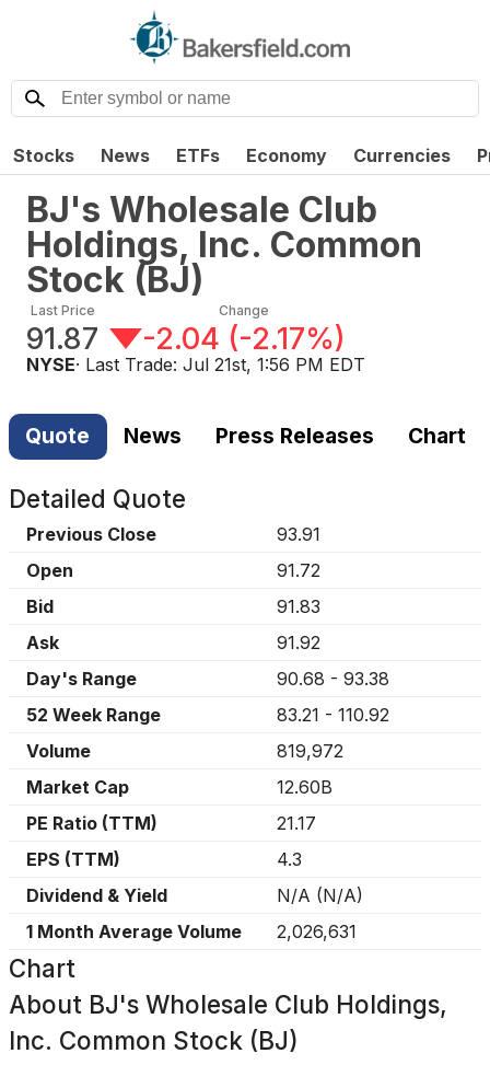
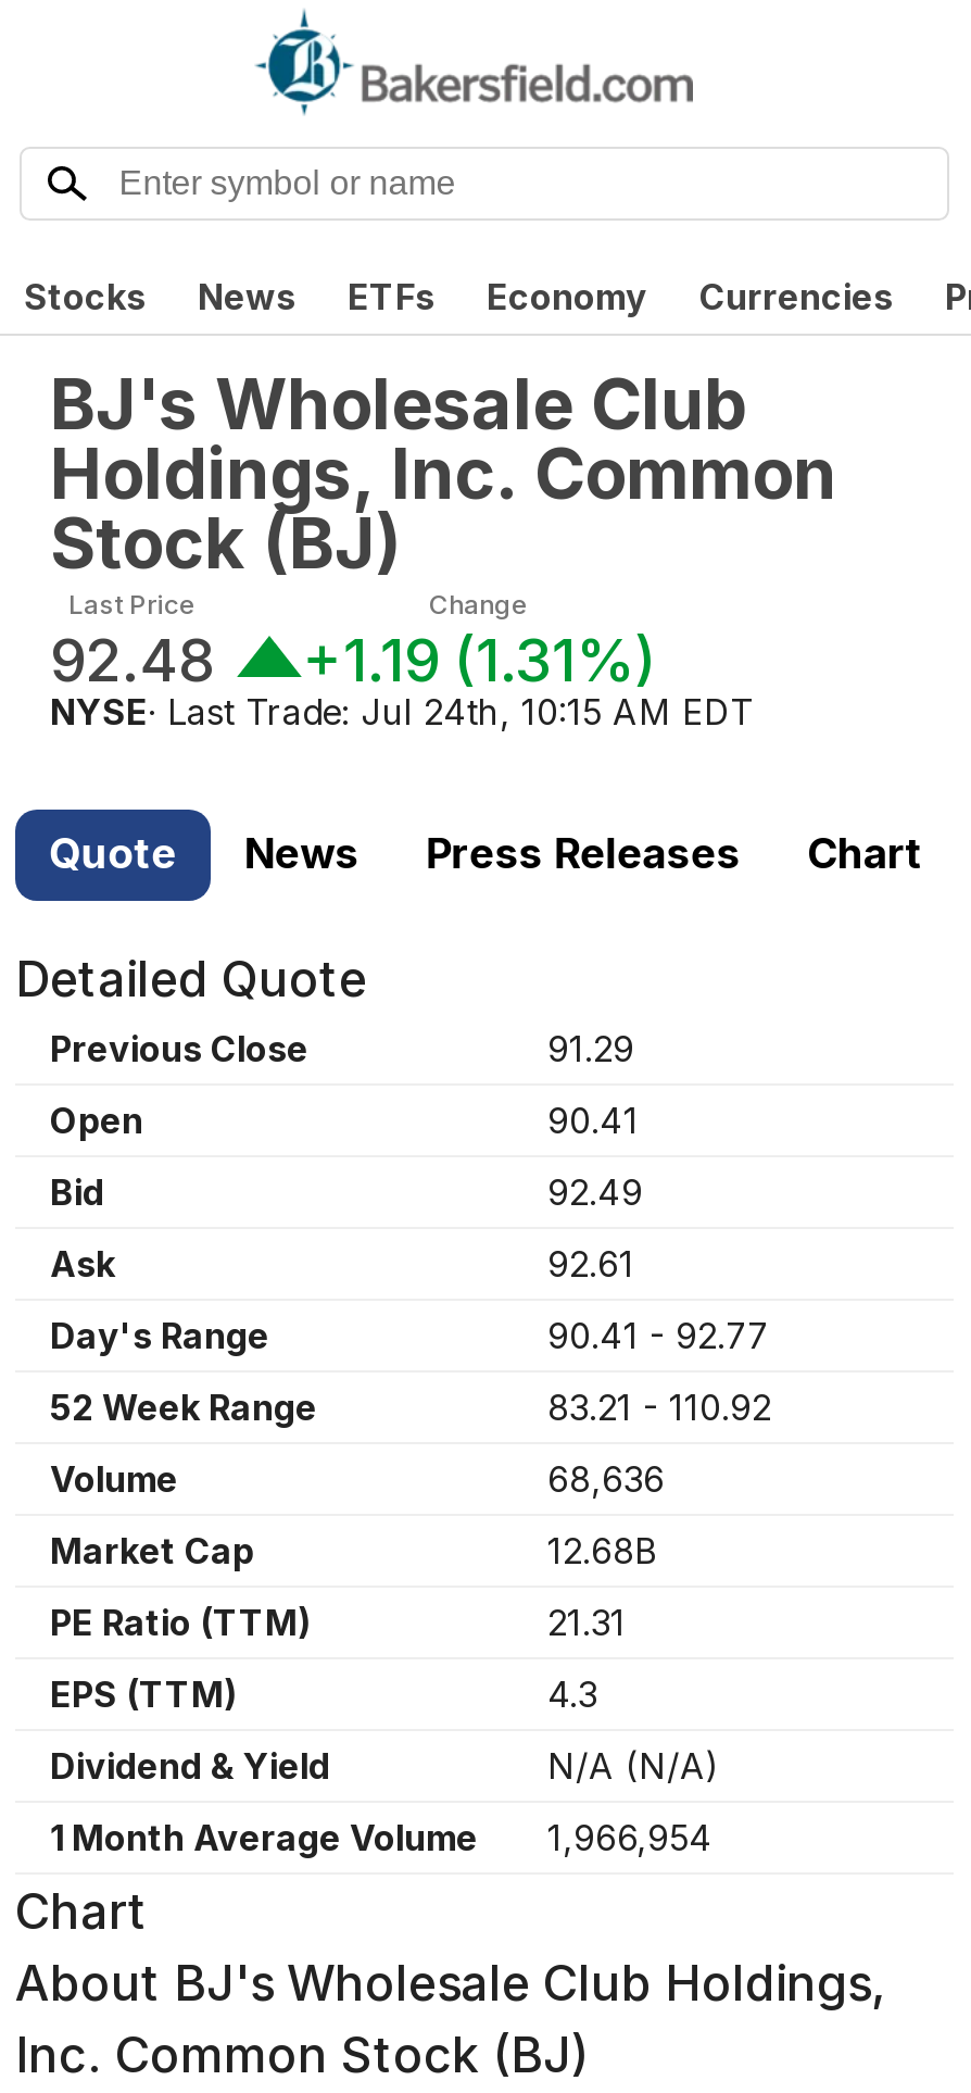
- 91.87
+ 92.48

- -2.04 (-2.17%)
+ +1.19 (1.31%)

- NYSE · Last Trade: Jul 21st, 1:56 PM EDT
+ NYSE · Last Trade: Jul 24th, 10:15 AM EDT

- 93.91
+ 91.29

- 91.72
+ 90.41

- 91.83
+ 92.49

- 91.92
+ 92.61

- 90.68 - 93.38
+ 90.41 - 92.77

- 819,972
+ 68,636

- 12.60B
+ 12.68B

- 21.17
+ 21.31

- 1 Month Average Volume 2,026,631
+ 1 Month Average Volume 1,966,954
